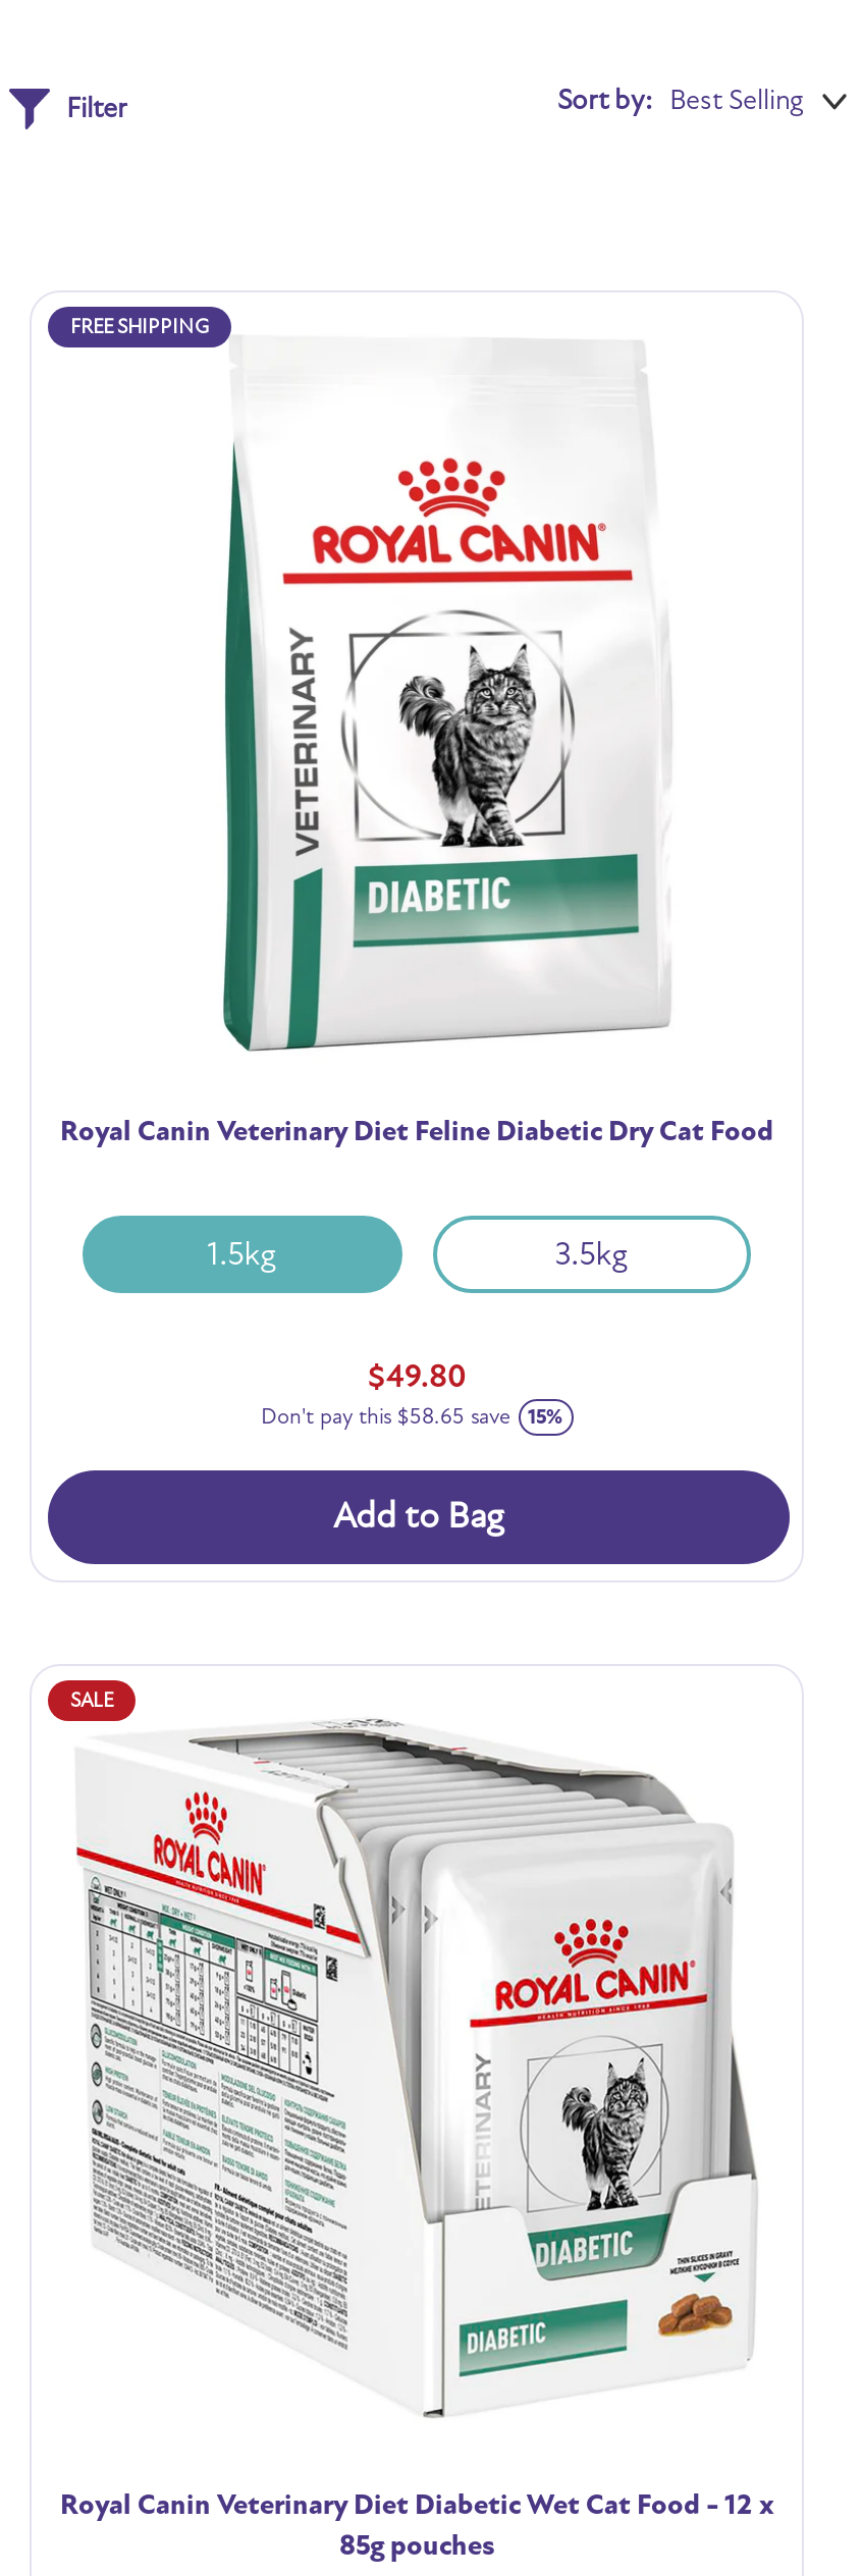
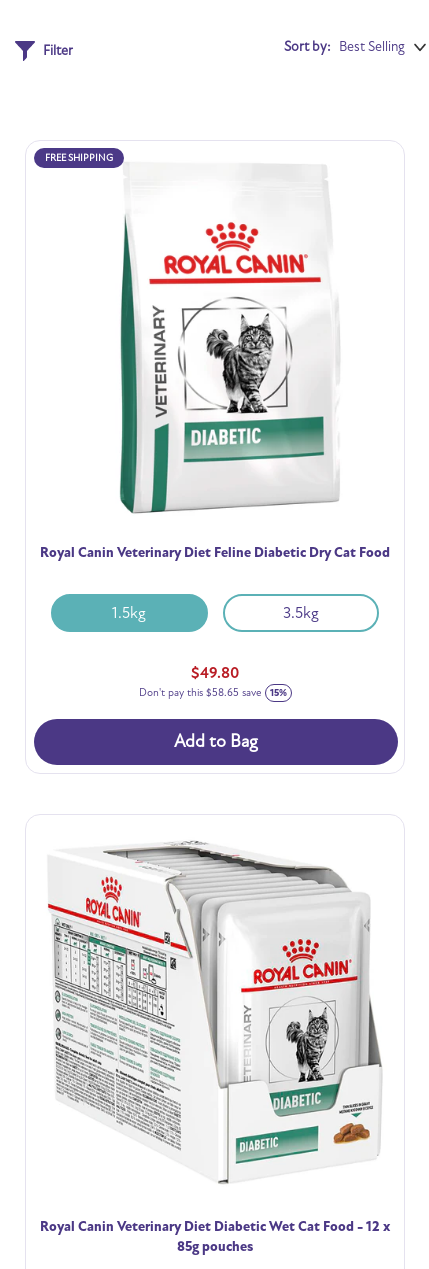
- SALE
